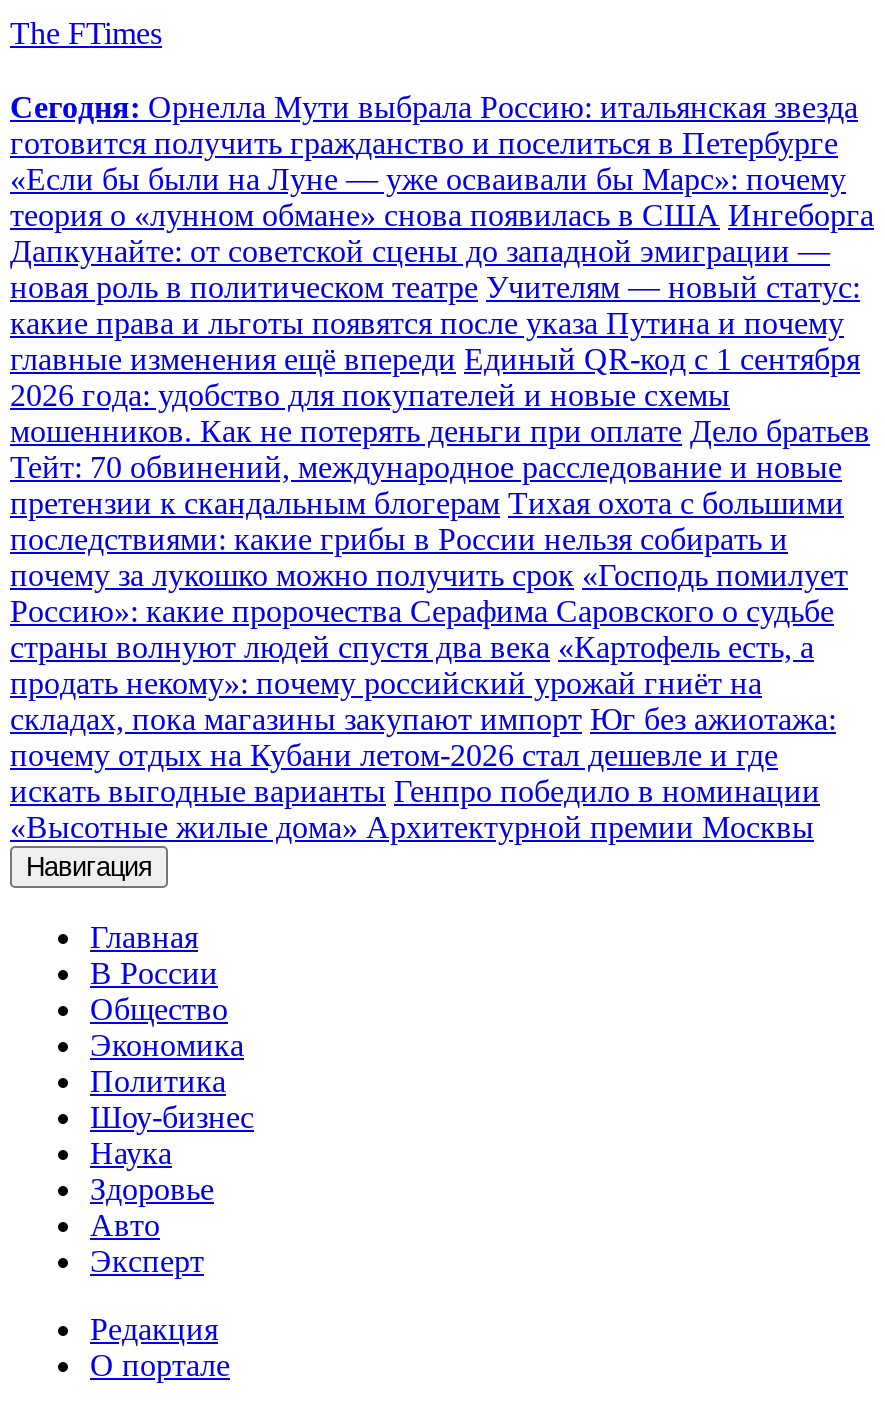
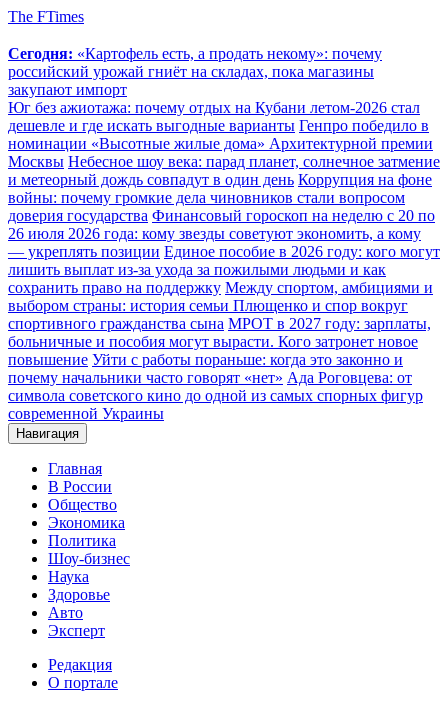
- Сегодня: Орнелла Мути выбрала Россию: итальянская звезда
- готовится получить гражданство и поселиться в Петербурге
- «Если бы были на Луне — уже осваивали бы Марс»: почему
- теория о «лунном обмане» снова появилась в США Ингеборга
- Дапкунайте: от советской сцены до западной эмиграции —
- новая роль в политическом театре Учителям — новый статус:
- какие права и льготы появятся после указа Путина и почему
- главные изменения ещё впереди Единый QR-код с 1 сентября
- 2026 года: удобство для покупателей и новые схемы
- мошенников. Как не потерять деньги при оплате Дело братьев
- Тейт: 70 обвинений, международное расследование и новые
- претензии к скандальным блогерам Тихая охота с большими
- последствиями: какие грибы в России нельзя собирать и
- почему за лукошко можно получить срок «Господь помилует
- Россию»: какие пророчества Серафима Саровского о судьбе
- страны волнуют людей спустя два века «Картофель есть, а
- продать некому»: почему российский урожай гниёт на
- складах, пока магазины закупают импорт Юг без ажиотажа:
- почему отдых на Кубани летом-2026 стал дешевле и где
- искать выгодные варианты Генпро победило в номинации
- «Высотные жилые дома» Архитектурной премии Москвы
+ Сегодня: «Картофель есть, а продать некому»: почему
+ российский урожай гниёт на складах, пока магазины
+ закупают импорт
+ Юг без ажиотажа: почему отдых на Кубани летом-2026 стал
+ дешевле и где искать выгодные варианты Генпро победило в
+ номинации «Высотные жилые дома» Архитектурной премии
+ Москвы Небесное шоу века: парад планет, солнечное затмение
+ и метеорный дождь совпадут в один день Коррупция на фоне
+ войны: почему громкие дела чиновников стали вопросом
+ доверия государства Финансовый гороскоп на неделю с 20 по
+ 26 июля 2026 года: кому звезды советуют экономить, а кому
+ — укреплять позиции Единое пособие в 2026 году: кого могут
+ лишить выплат из-за ухода за пожилыми людьми и как
+ сохранить право на поддержку Между спортом, амбициями и
+ выбором страны: история семьи Плющенко и спор вокруг
+ спортивного гражданства сына МРОТ в 2027 году: зарплаты,
+ больничные и пособия могут вырасти. Кого затронет новое
+ повышение Уйти с работы пораньше: когда это законно и
+ почему начальники часто говорят «нет» Ада Роговцева: от
+ символа советского кино до одной из самых спорных фигур
+ современной Украины
